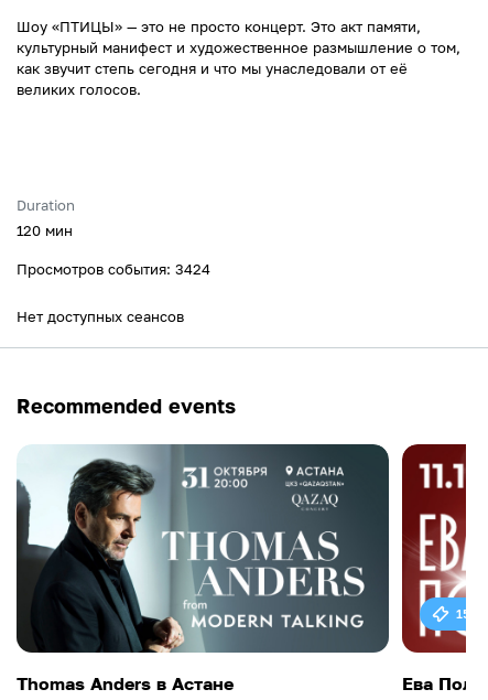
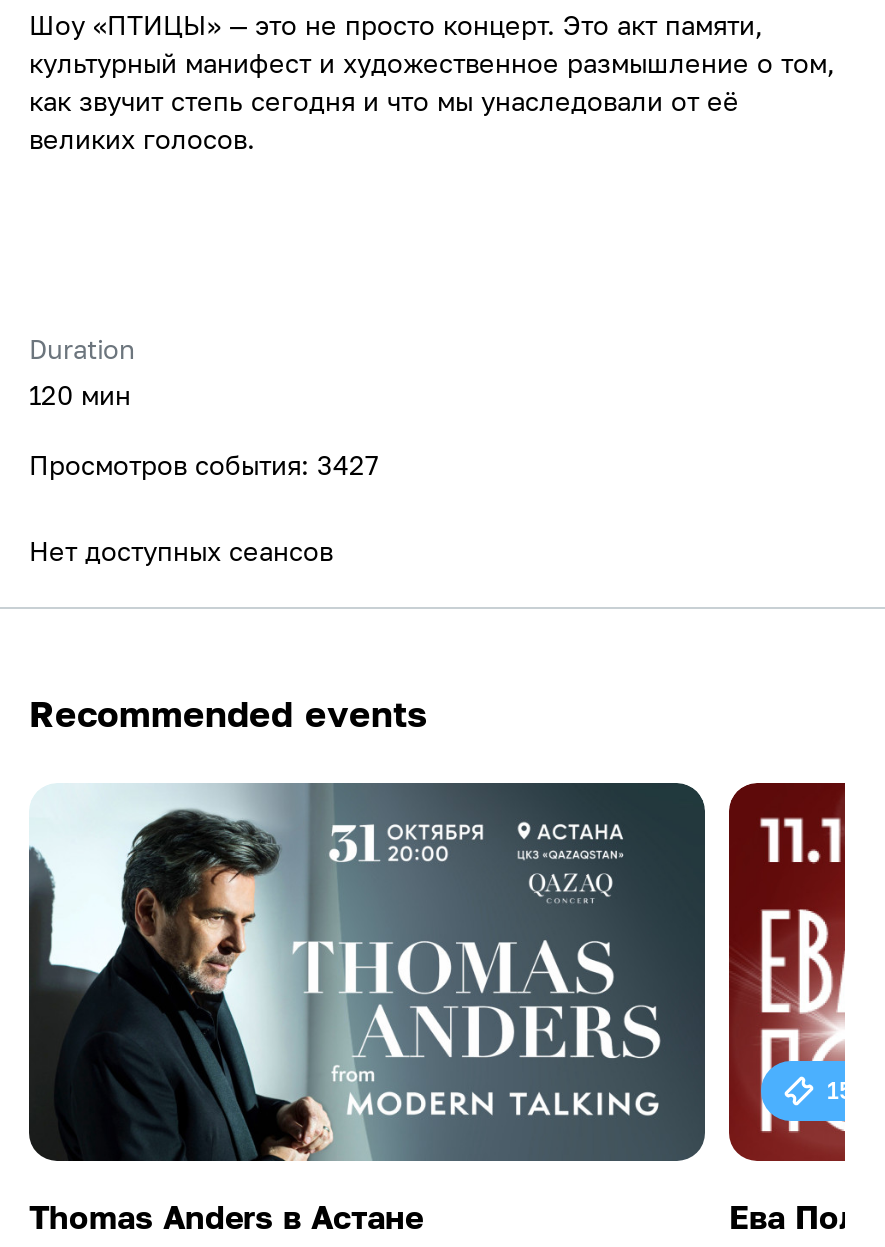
- Просмотров события: 3424
+ Просмотров события: 3427
